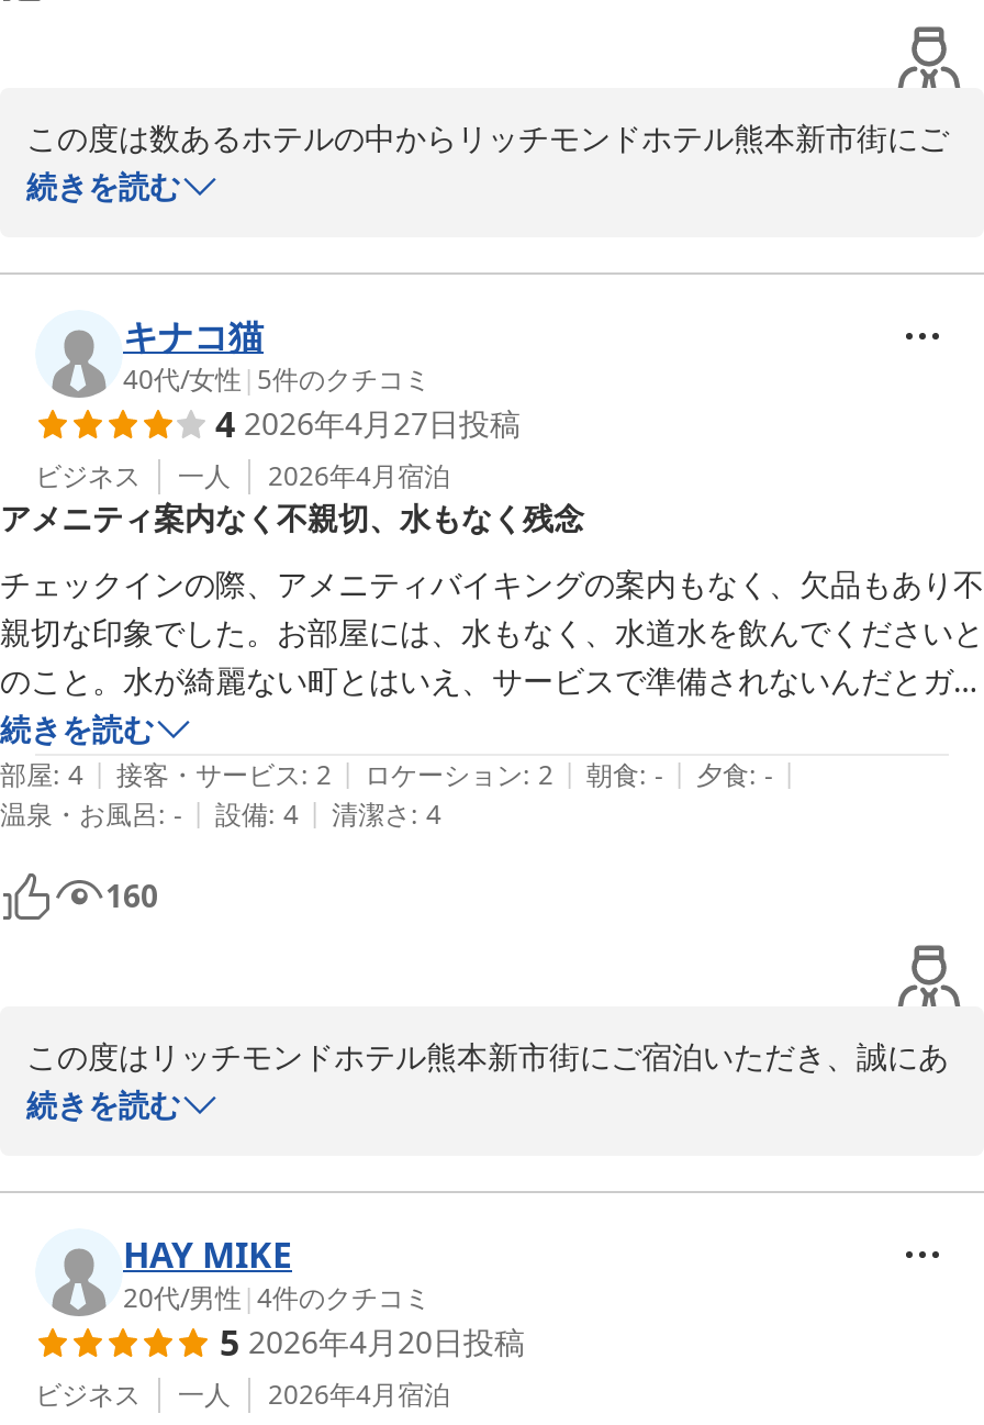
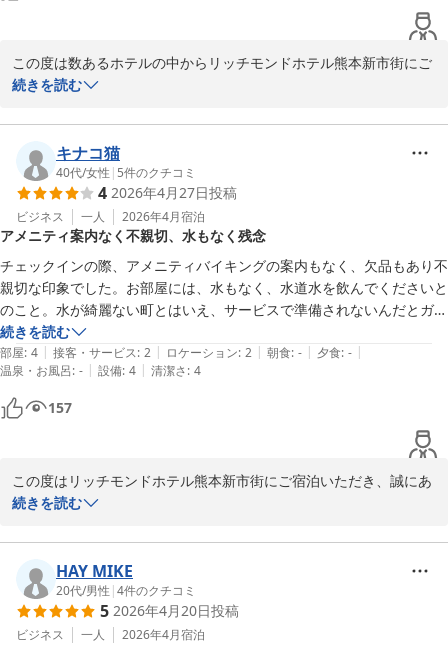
- 160
+ 157
